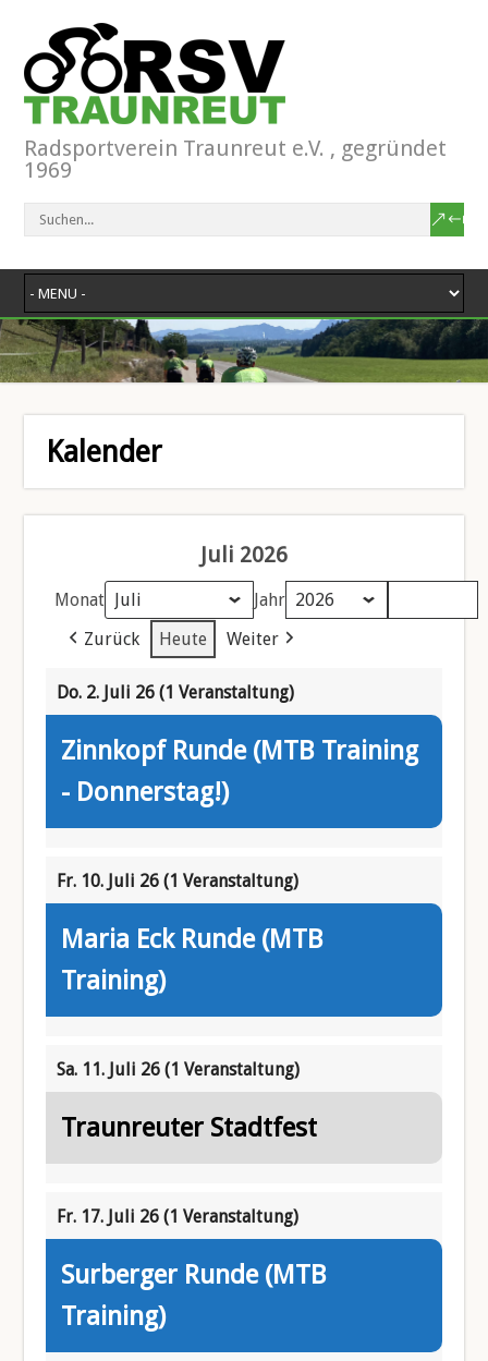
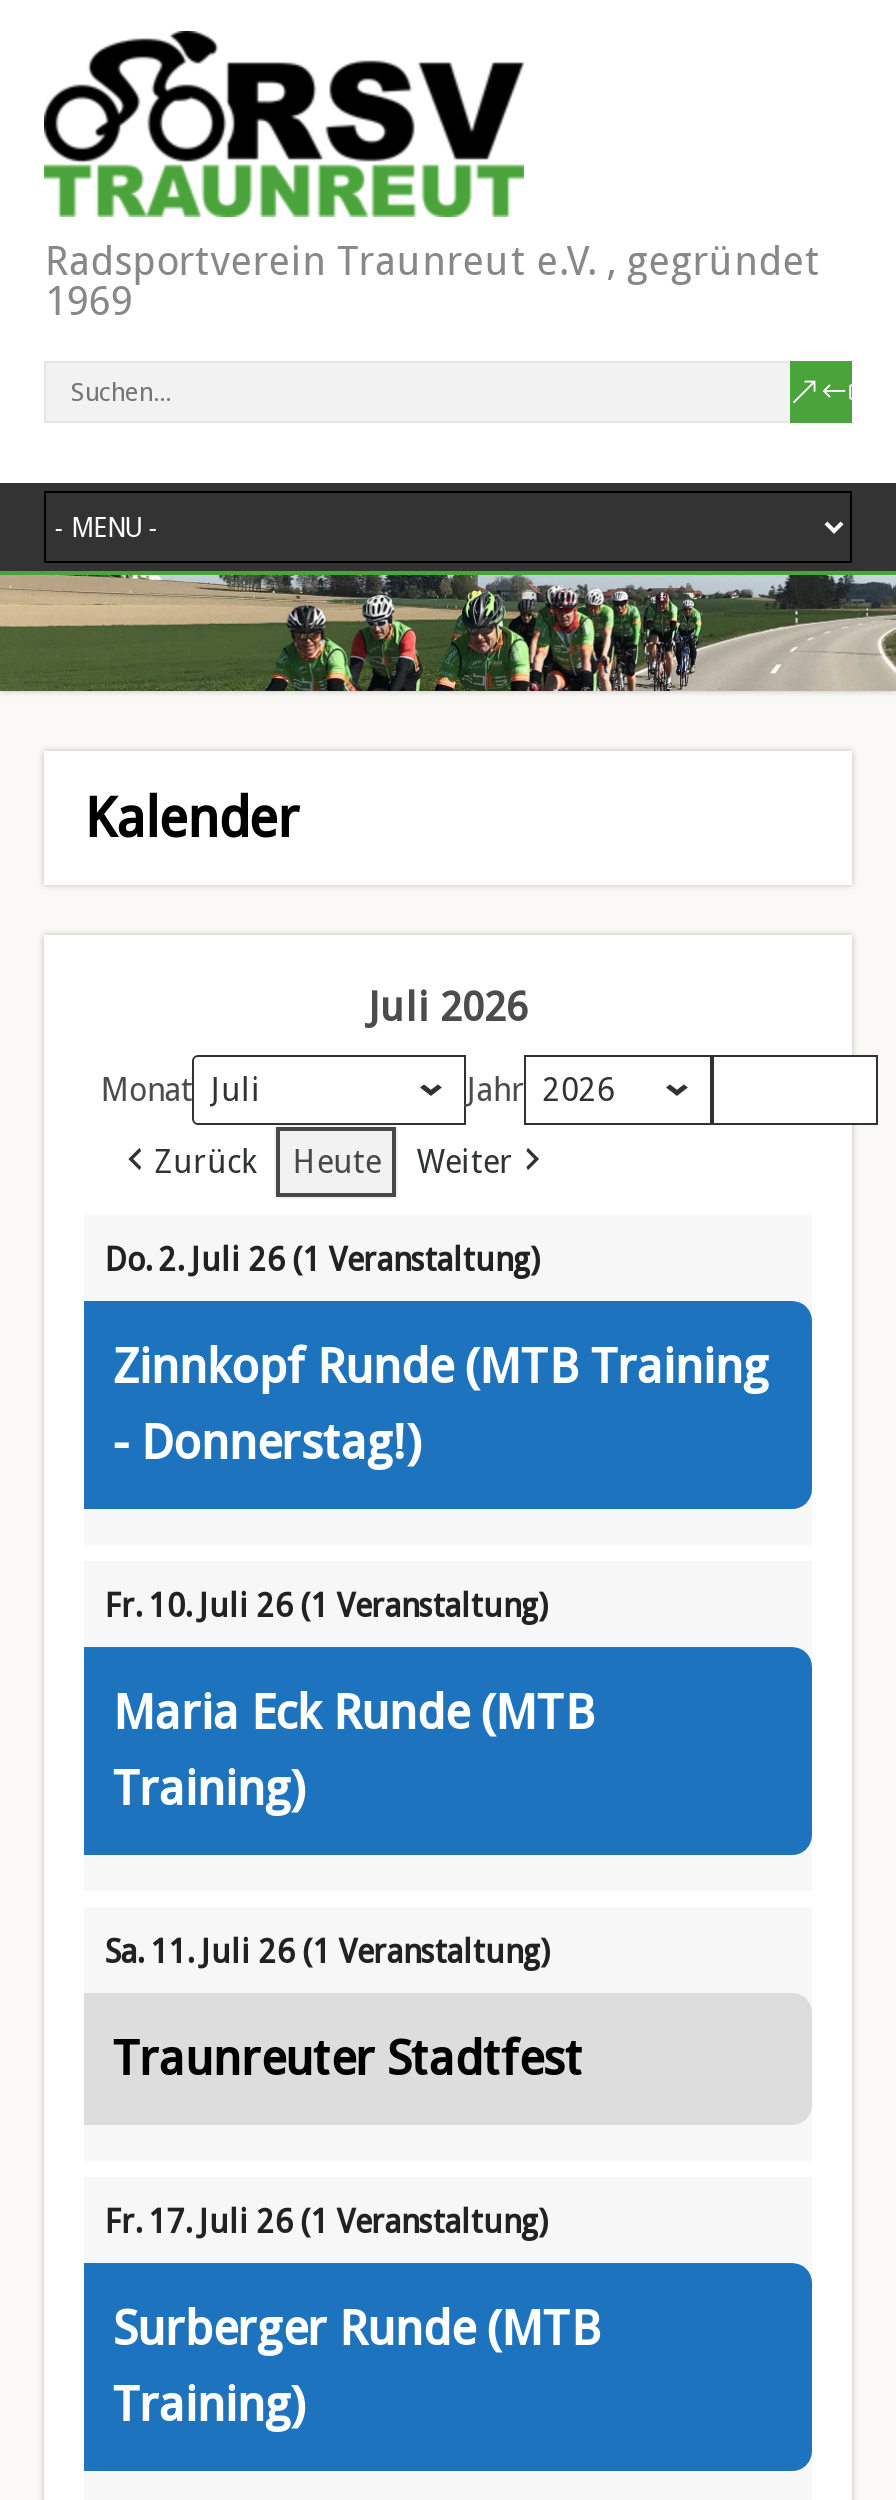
- [image]
+ [image]
